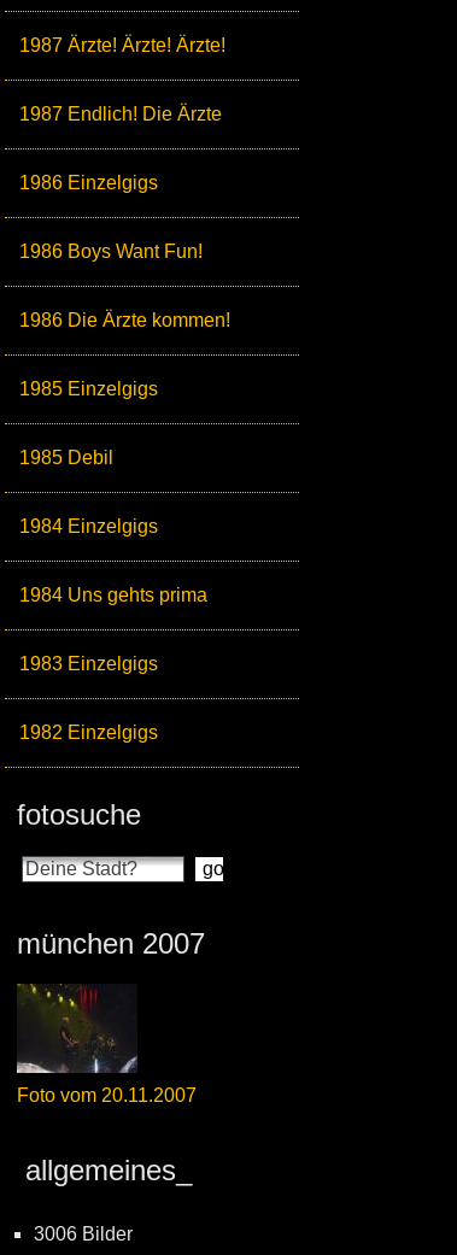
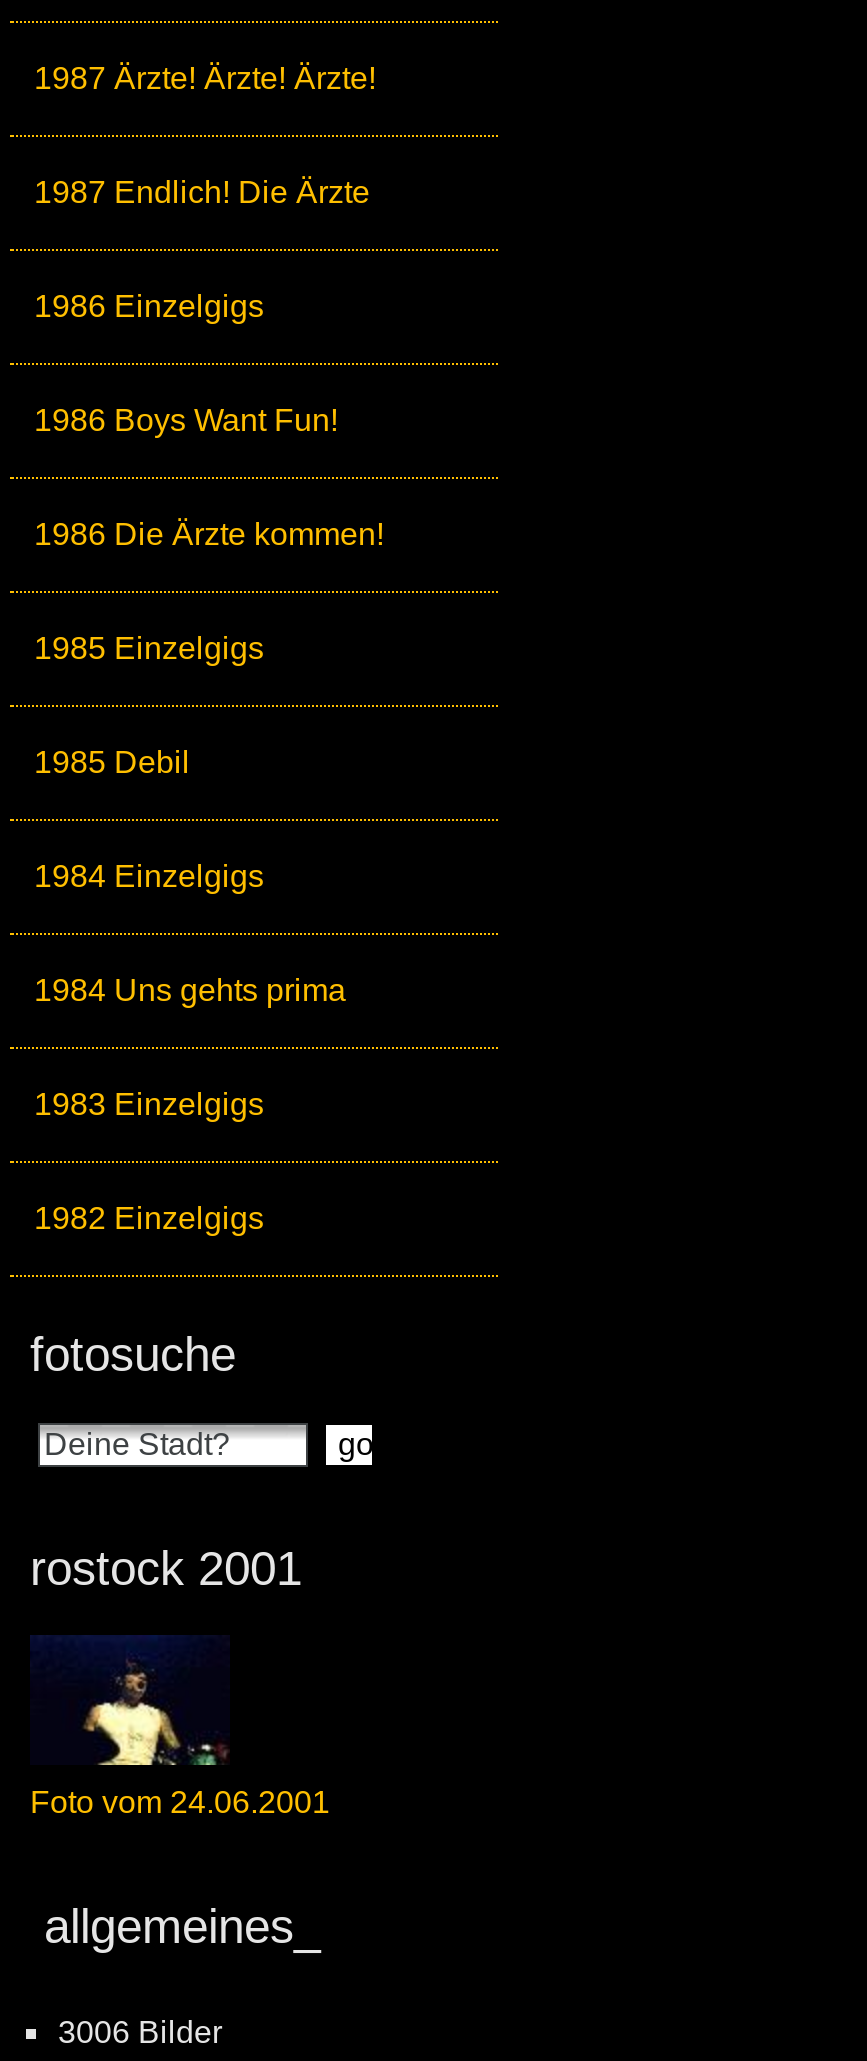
- münchen 2007
+ rostock 2001

- [image]
- Foto vom 20.11.2007
+ [image]
+ Foto vom 24.06.2001
